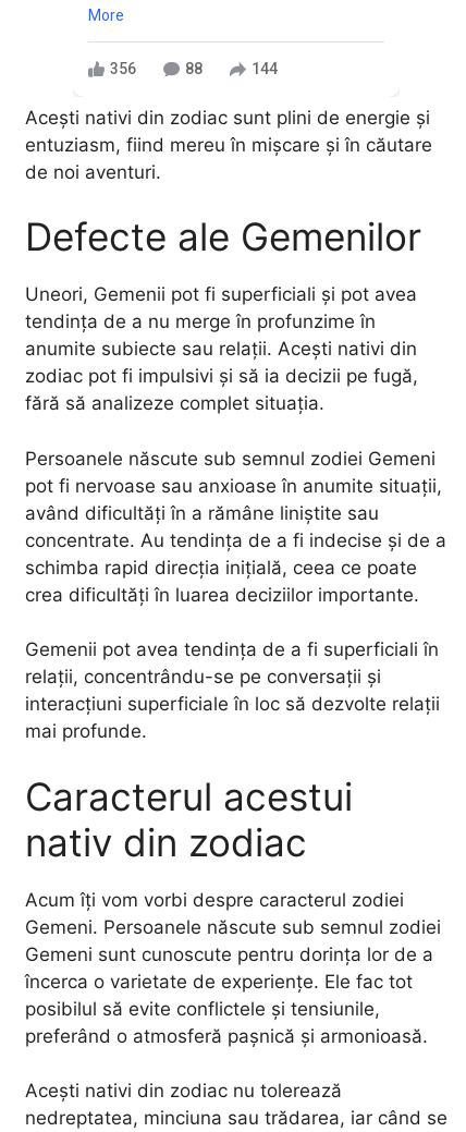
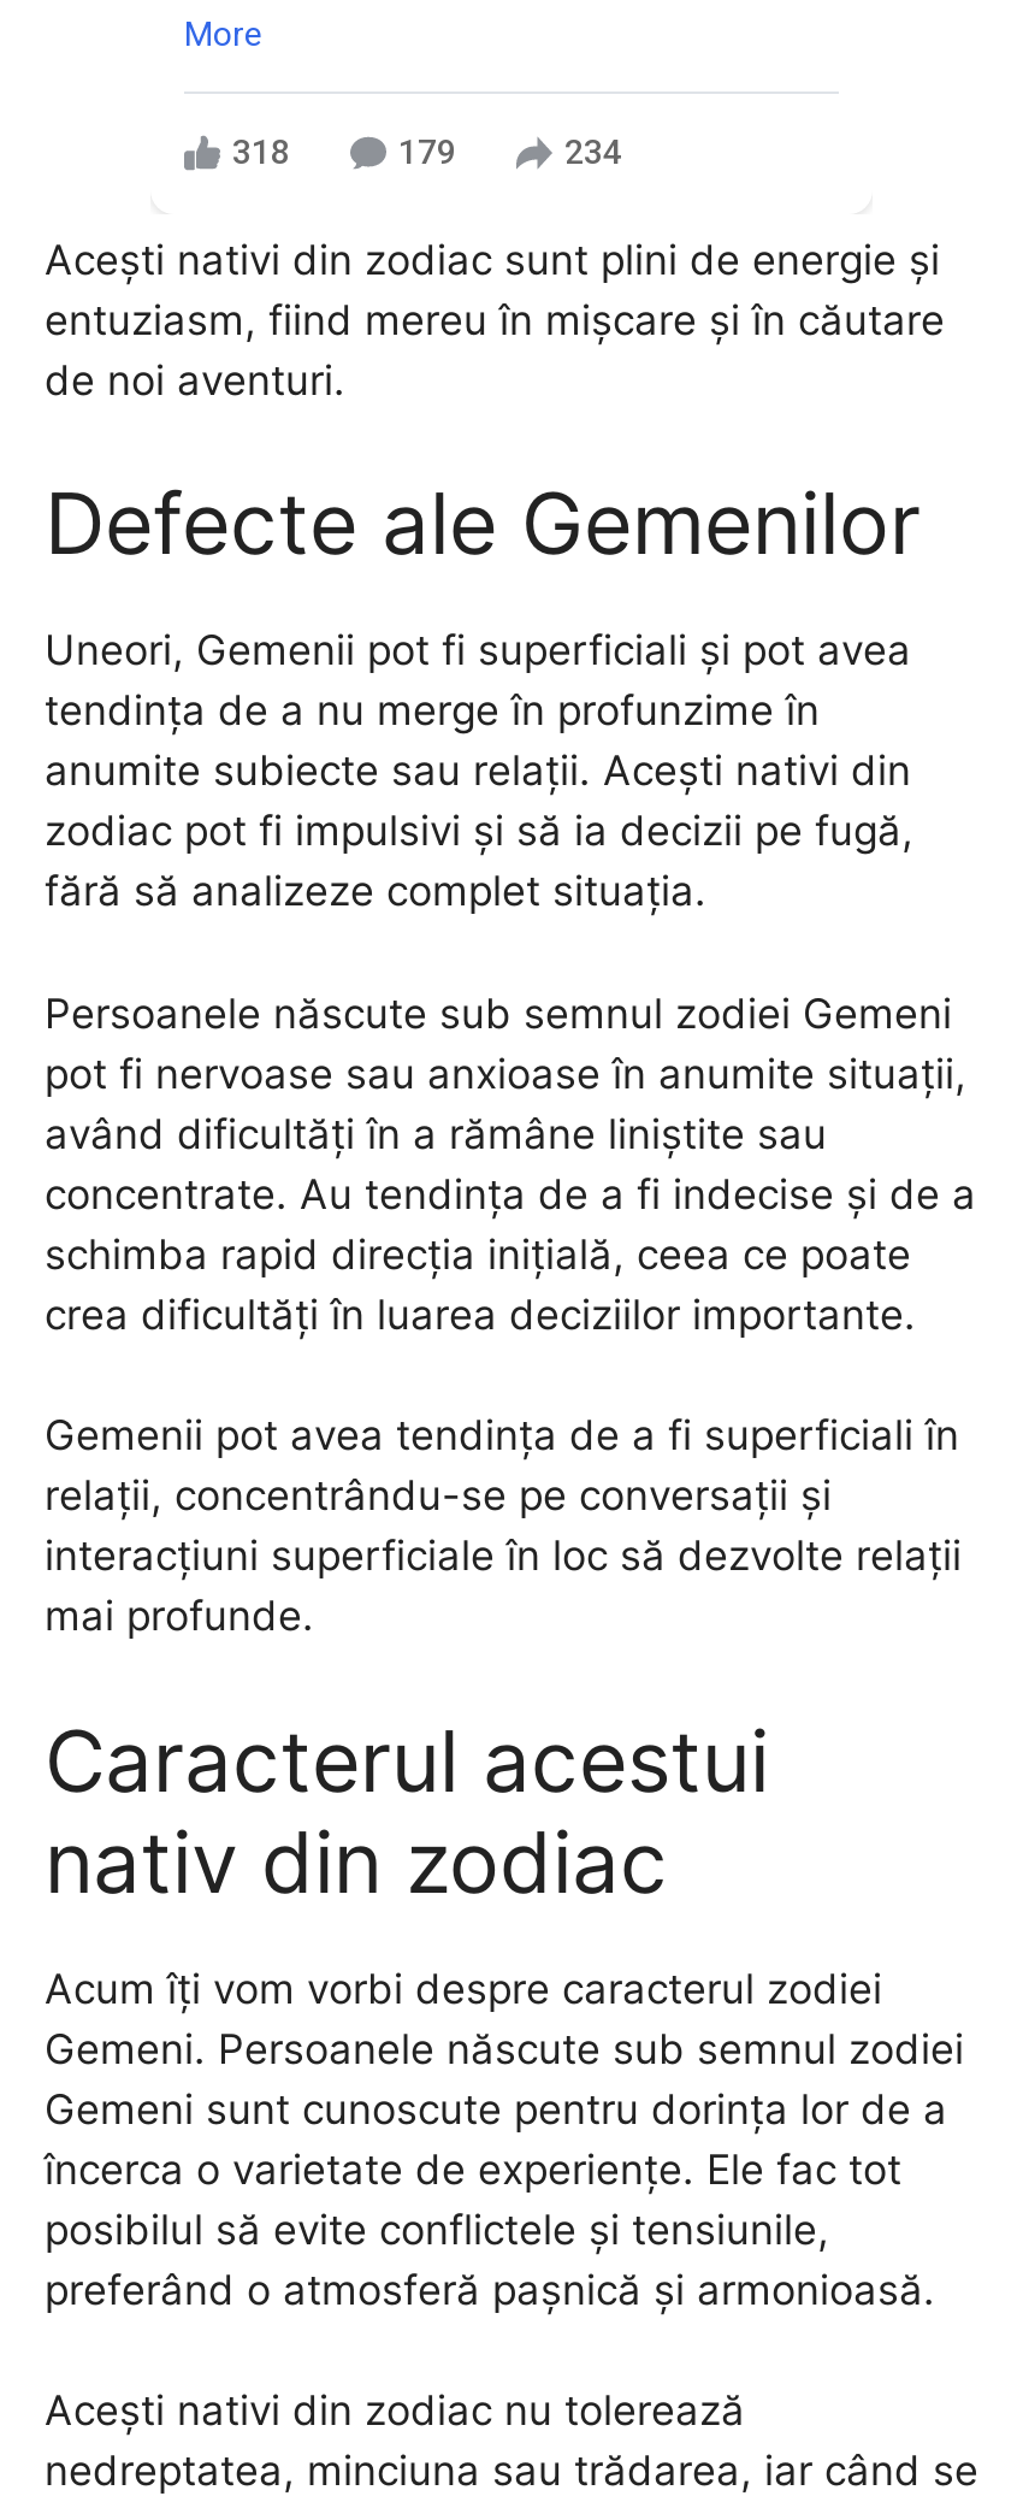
- 356
+ 318

- 88
+ 179

- 144
+ 234
